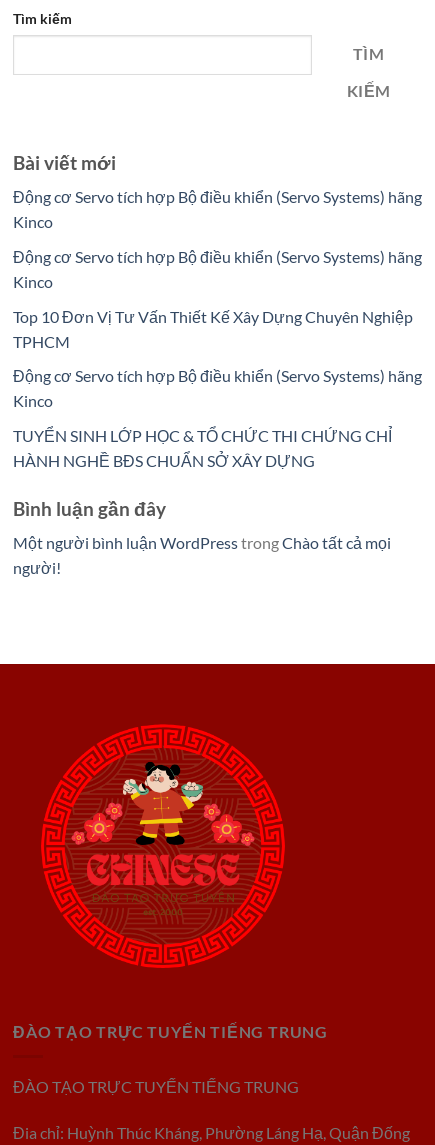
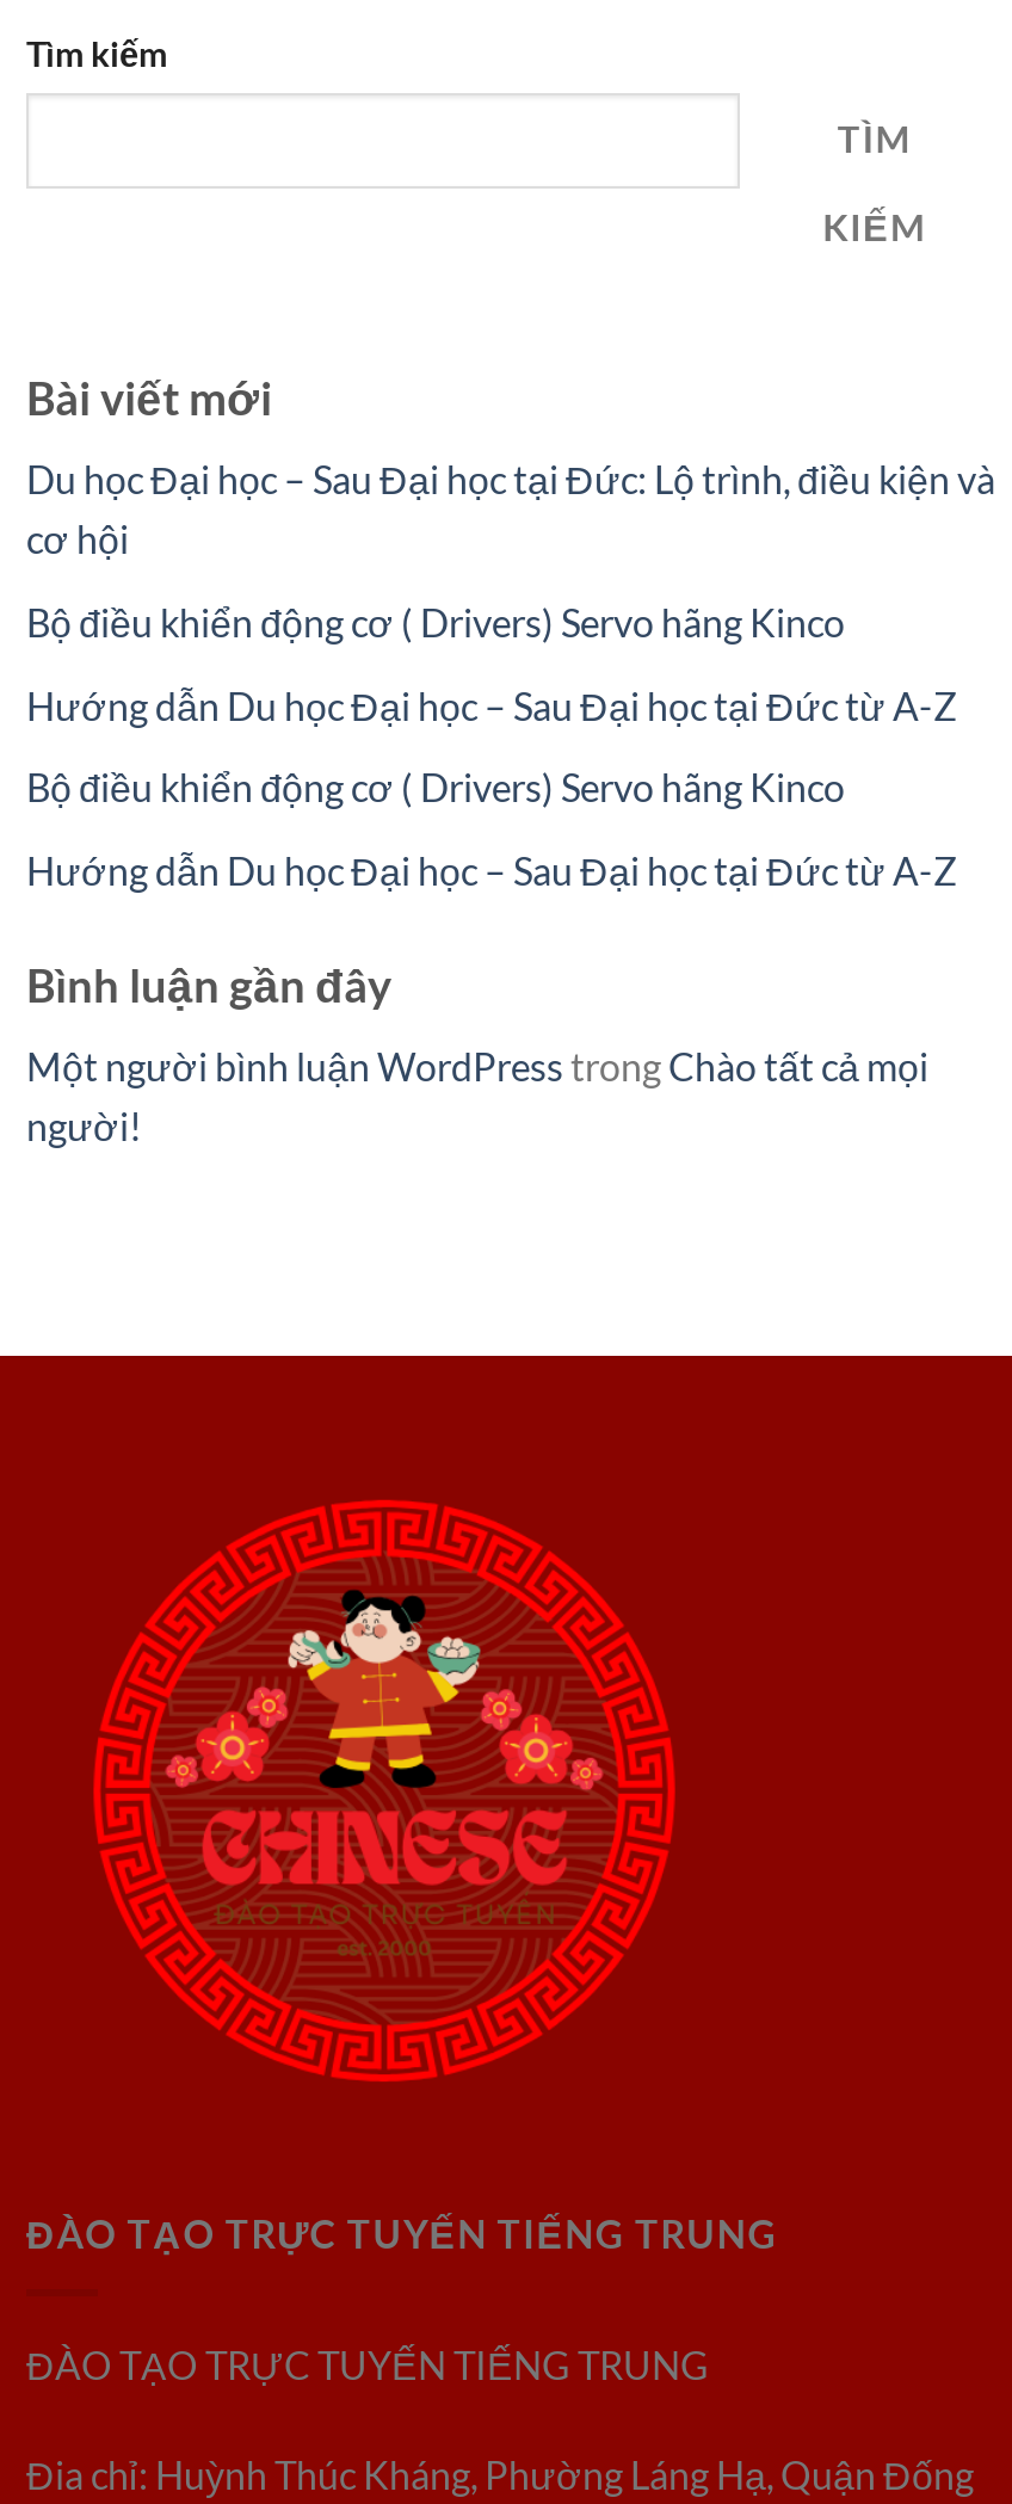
- Động cơ Servo tích hợp Bộ điều khiển (Servo Systems) hãng
- Kinco
+ Du học Đại học – Sau Đại học tại Đức: Lộ trình, điều kiện và
+ cơ hội

- Động cơ Servo tích hợp Bộ điều khiển (Servo Systems) hãng
- Kinco
+ Bộ điều khiển động cơ ( Drivers) Servo hãng Kinco

- Top 10 Đơn Vị Tư Vấn Thiết Kế Xây Dựng Chuyên Nghiệp
- TPHCM
+ Hướng dẫn Du học Đại học – Sau Đại học tại Đức từ A-Z

- Động cơ Servo tích hợp Bộ điều khiển (Servo Systems) hãng
- Kinco
+ Bộ điều khiển động cơ ( Drivers) Servo hãng Kinco

- TUYỂN SINH LỚP HỌC & TỔ CHỨC THI CHỨNG CHỈ
- HÀNH NGHỀ BĐS CHUẨN SỞ XÂY DỰNG
+ Hướng dẫn Du học Đại học – Sau Đại học tại Đức từ A-Z
